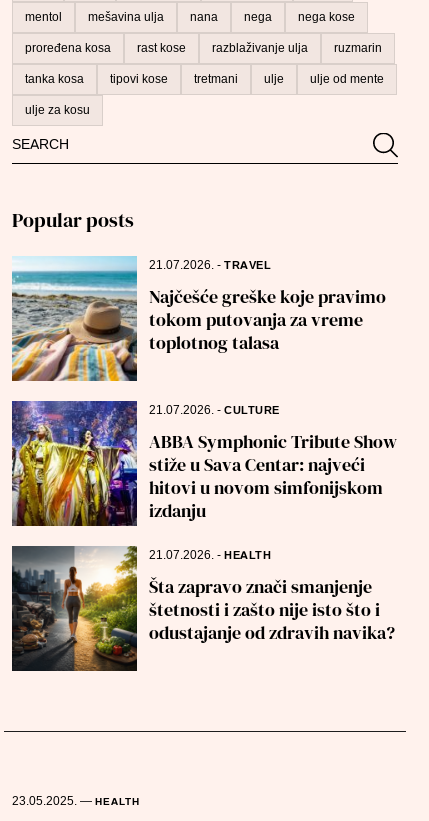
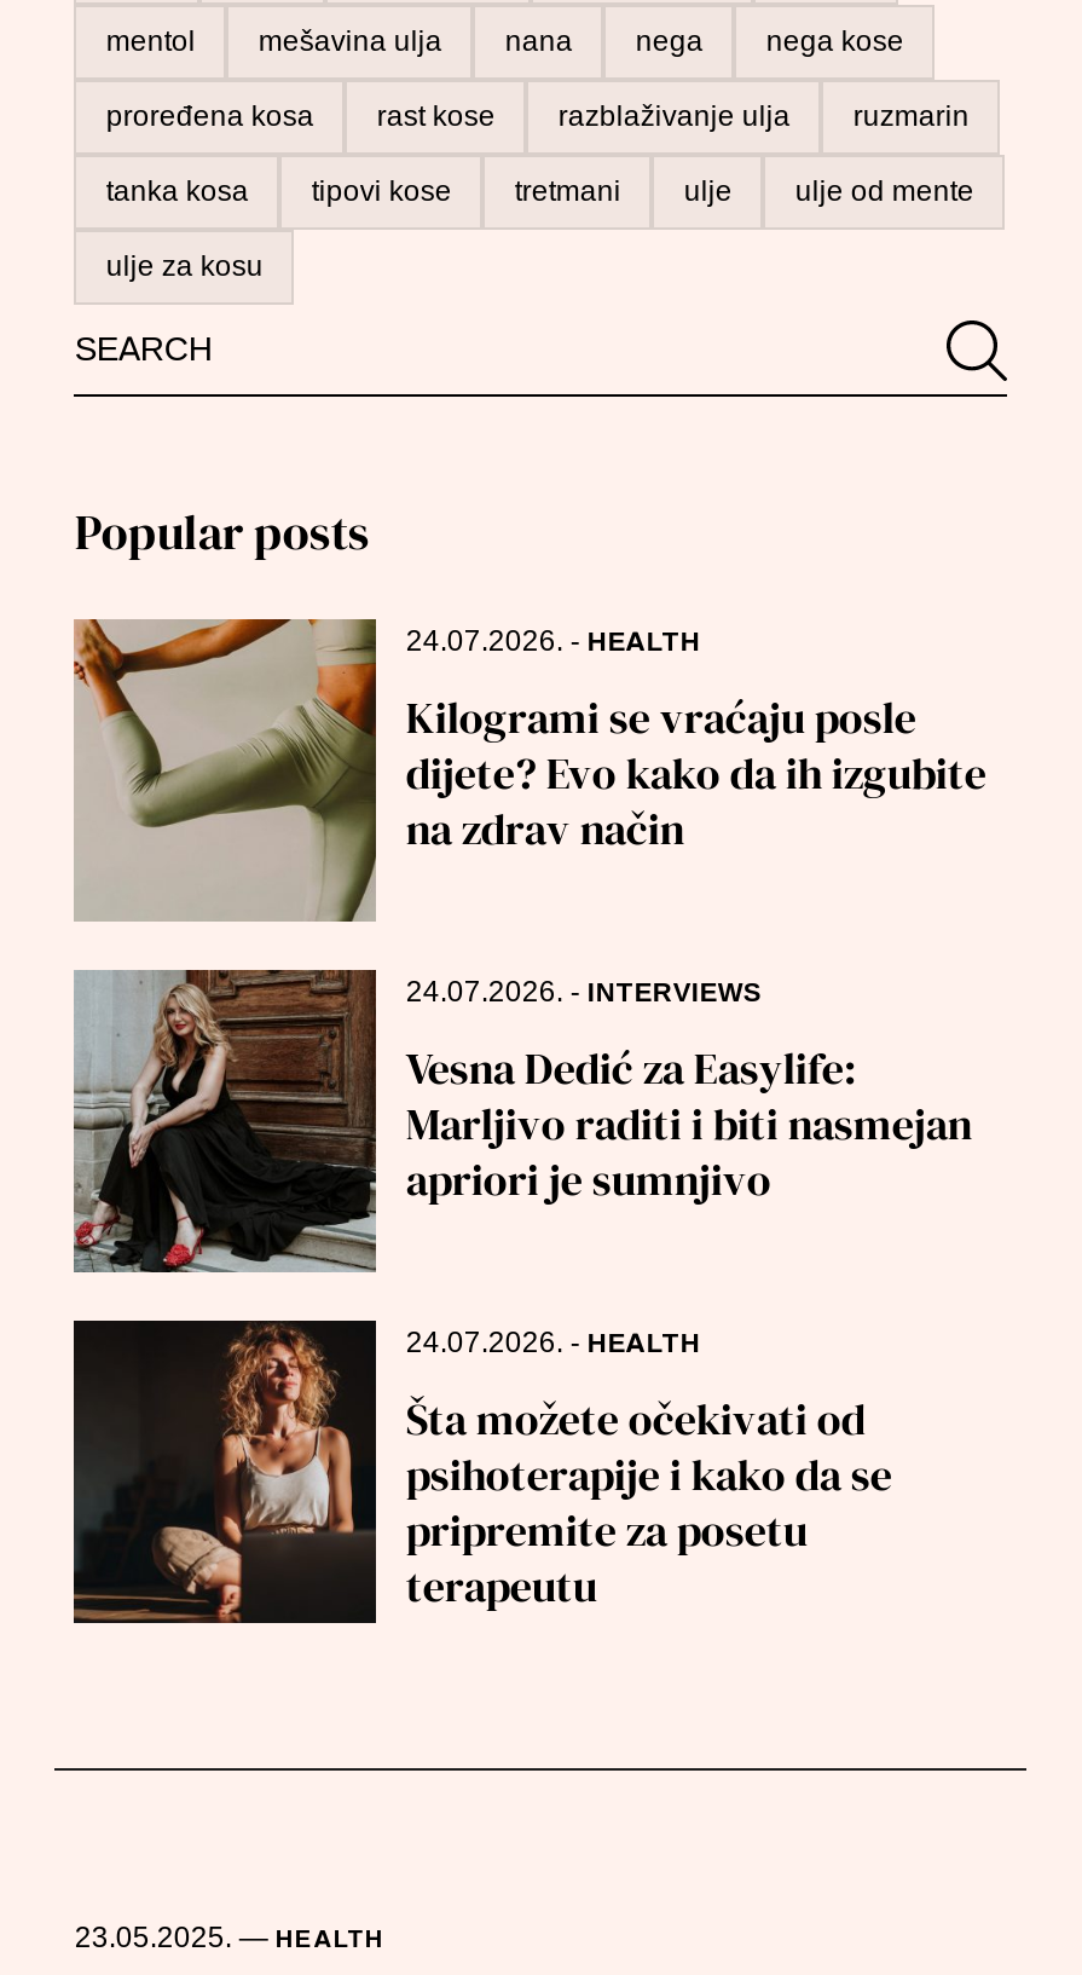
- [image]
- 21.07.2026. - TRAVEL
+ [image]
+ 24.07.2026. - HEALTH

- Najčešće greške koje pravimo
- tokom putovanja za vreme
- toplotnog talasa
+ Kilogrami se vraćaju posle
+ dijete? Evo kako da ih izgubite
+ na zdrav način

- [image]
- 21.07.2026. - CULTURE
+ [image]
+ 24.07.2026. - INTERVIEWS

- ABBA Symphonic Tribute Show
- stiže u Sava Centar: najveći
- hitovi u novom simfonijskom
- izdanju
+ Vesna Dedić za Easylife:
+ Marljivo raditi i biti nasmejan
+ apriori je sumnjivo

- [image]
- 21.07.2026. - HEALTH
+ [image]
+ 24.07.2026. - HEALTH

- Šta zapravo znači smanjenje
- štetnosti i zašto nije isto što i
- odustajanje od zdravih navika?
+ Šta možete očekivati od
+ psihoterapije i kako da se
+ pripremite za posetu
+ terapeutu
